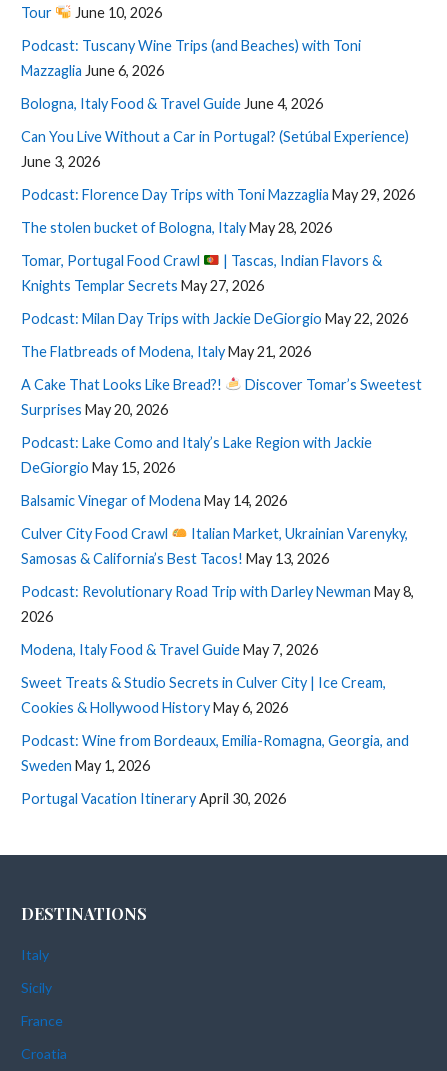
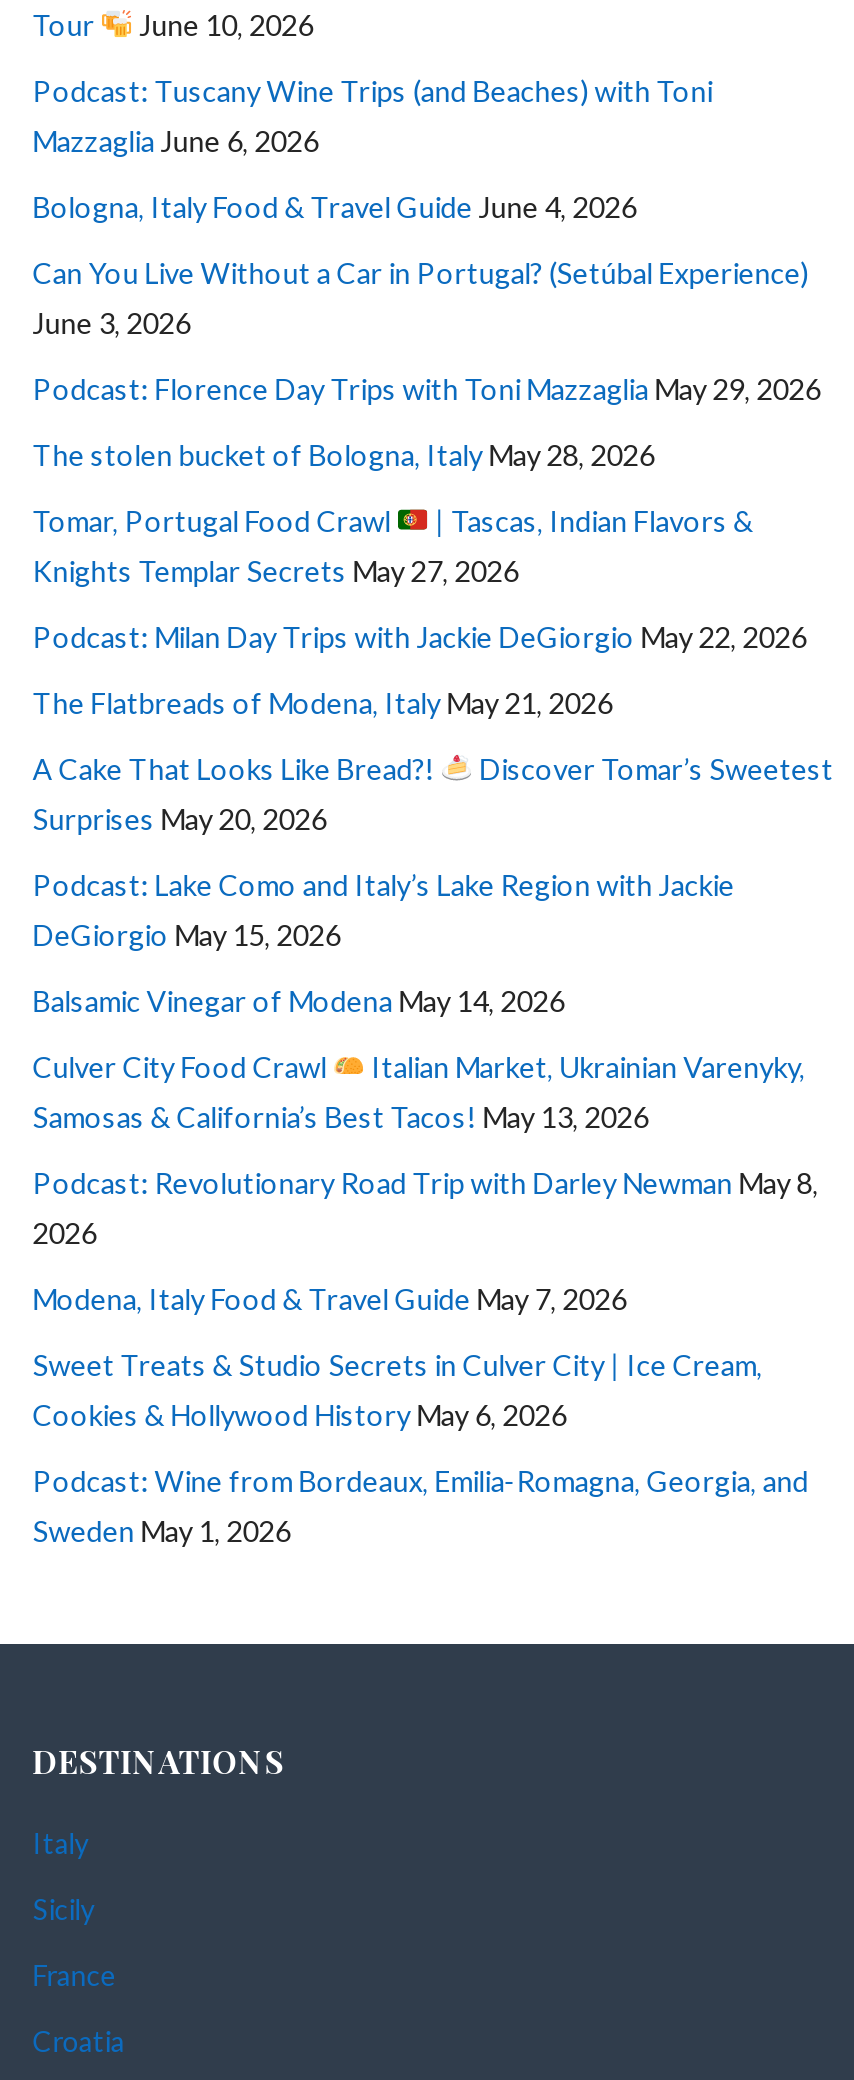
- Portugal Vacation Itinerary April 30, 2026
